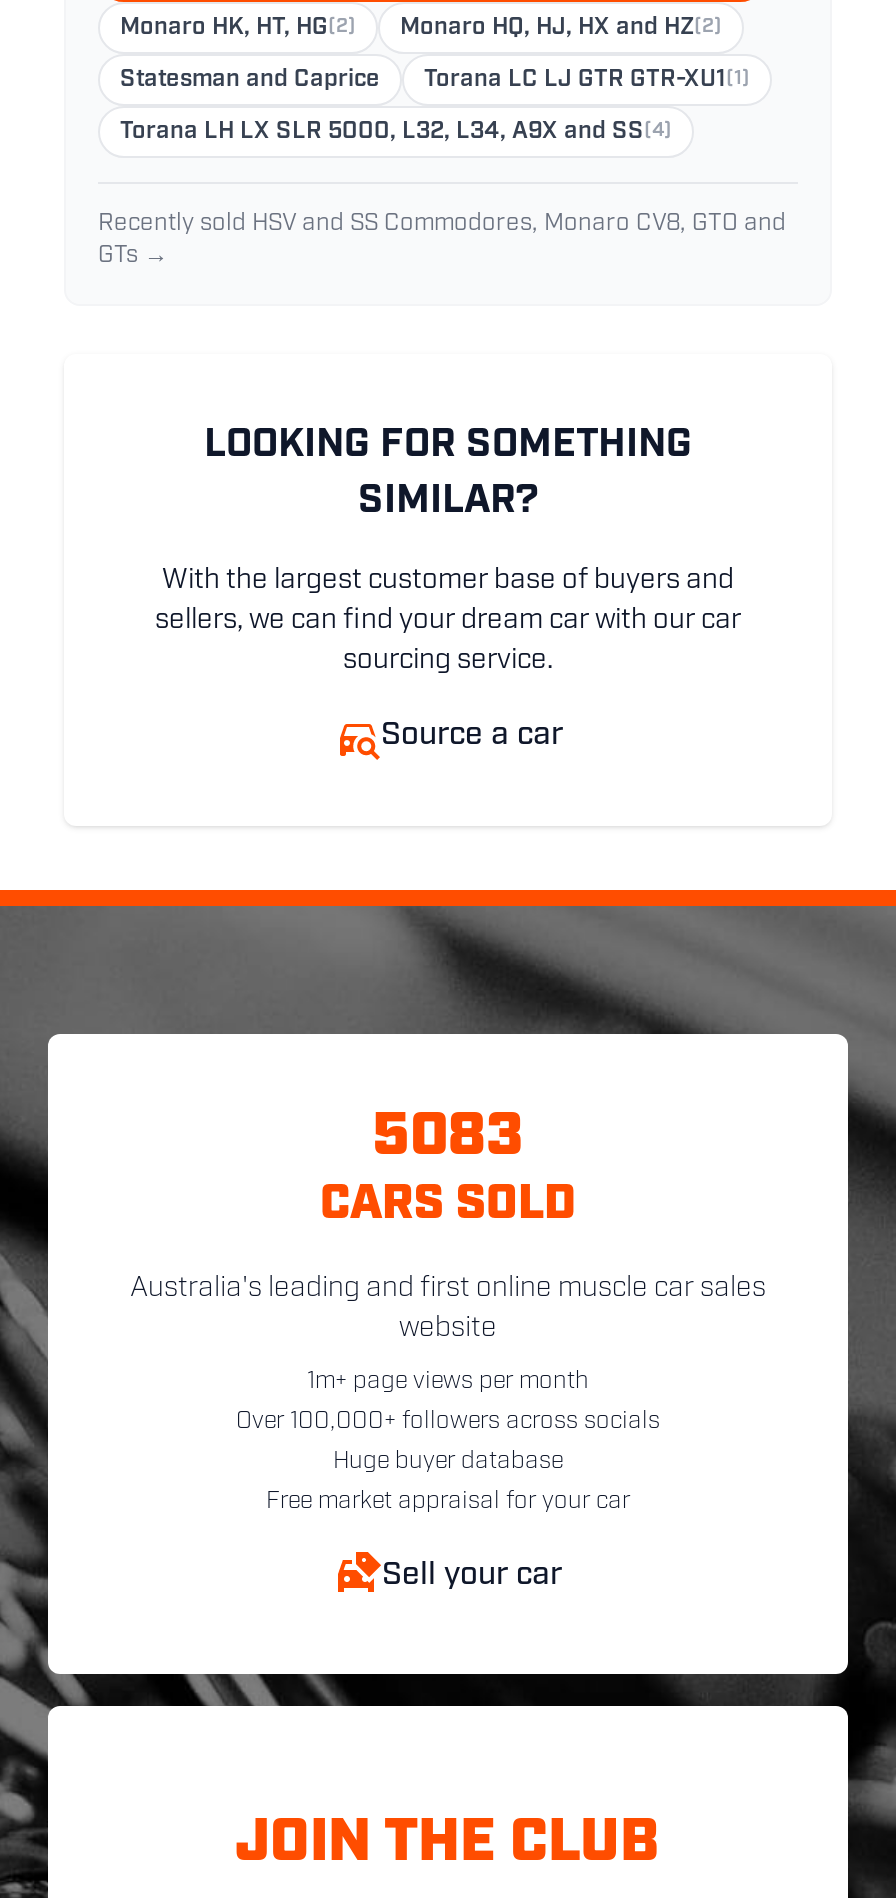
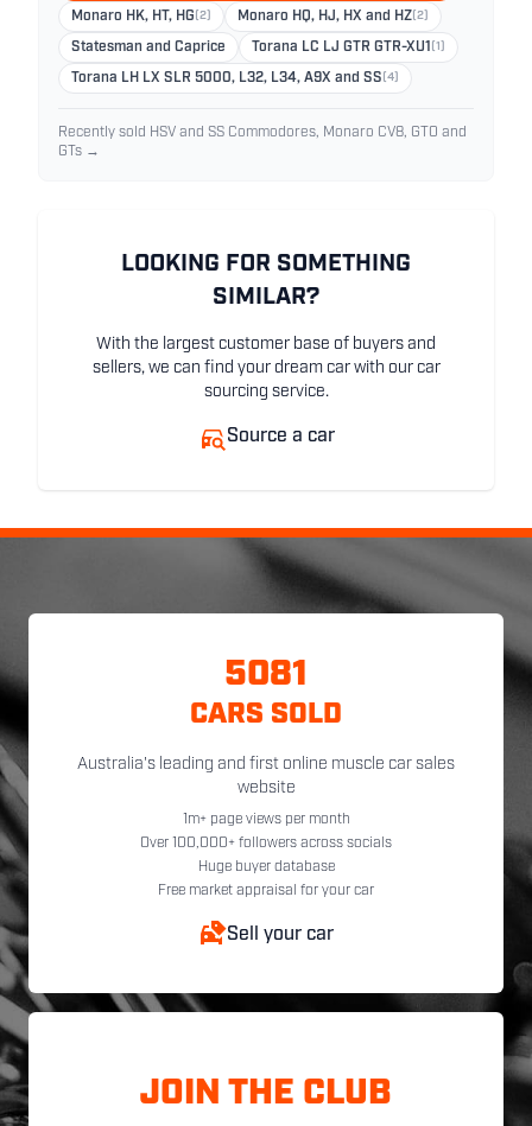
- 5083
+ 5081
